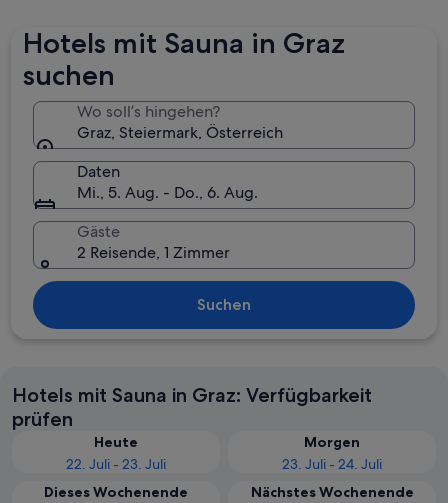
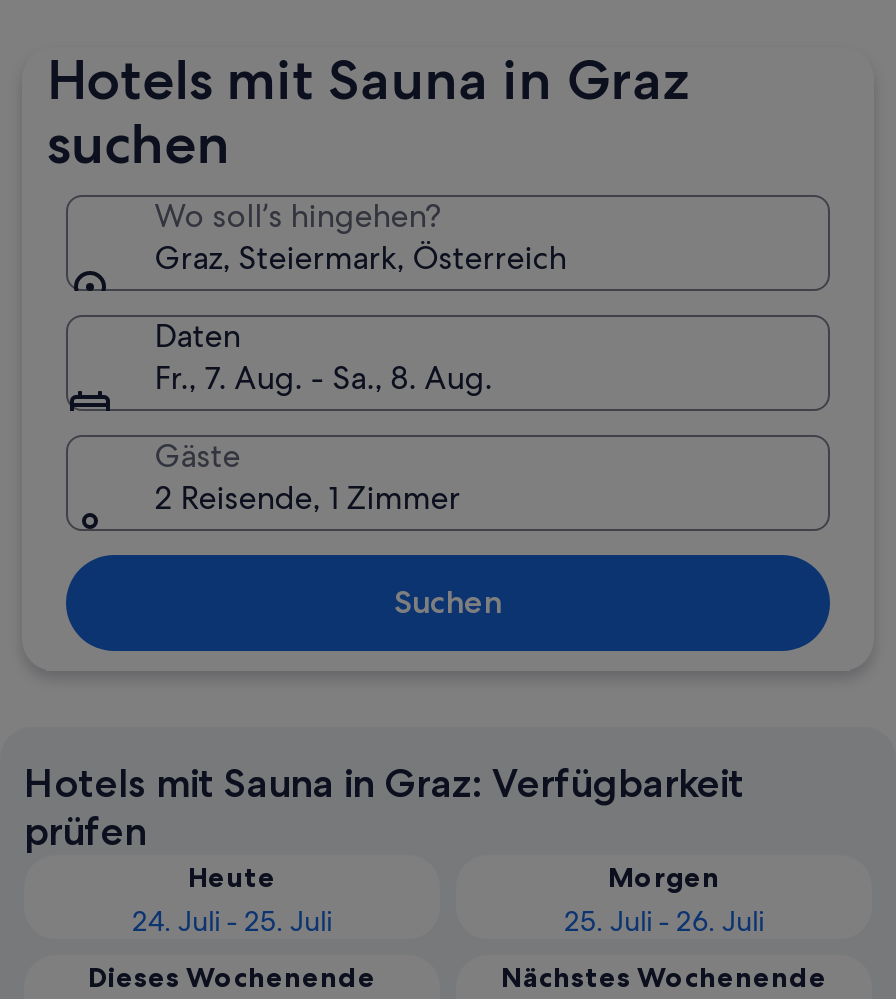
- Mi., 5. Aug. - Do., 6. Aug.
+ Fr., 7. Aug. - Sa., 8. Aug.

- 22. Juli - 23. Juli
+ 24. Juli - 25. Juli

- 23. Juli - 24. Juli
+ 25. Juli - 26. Juli
